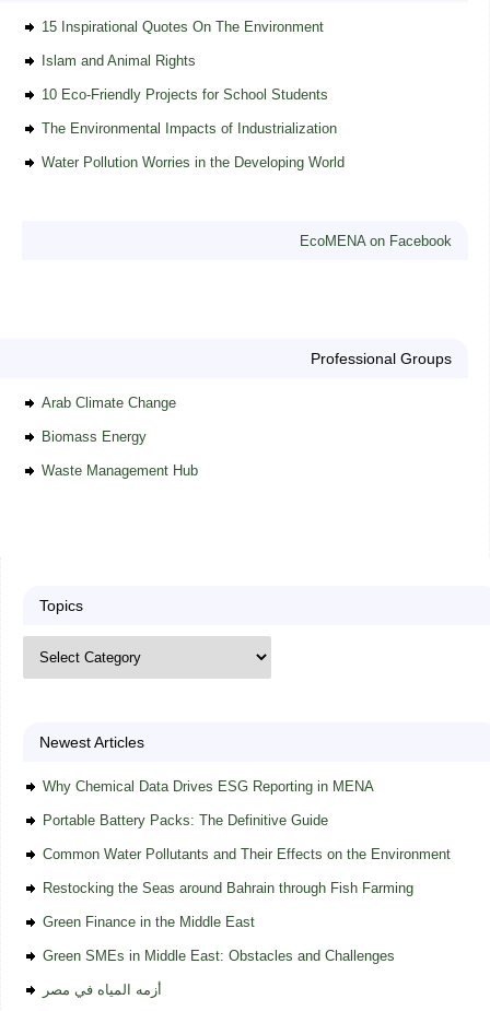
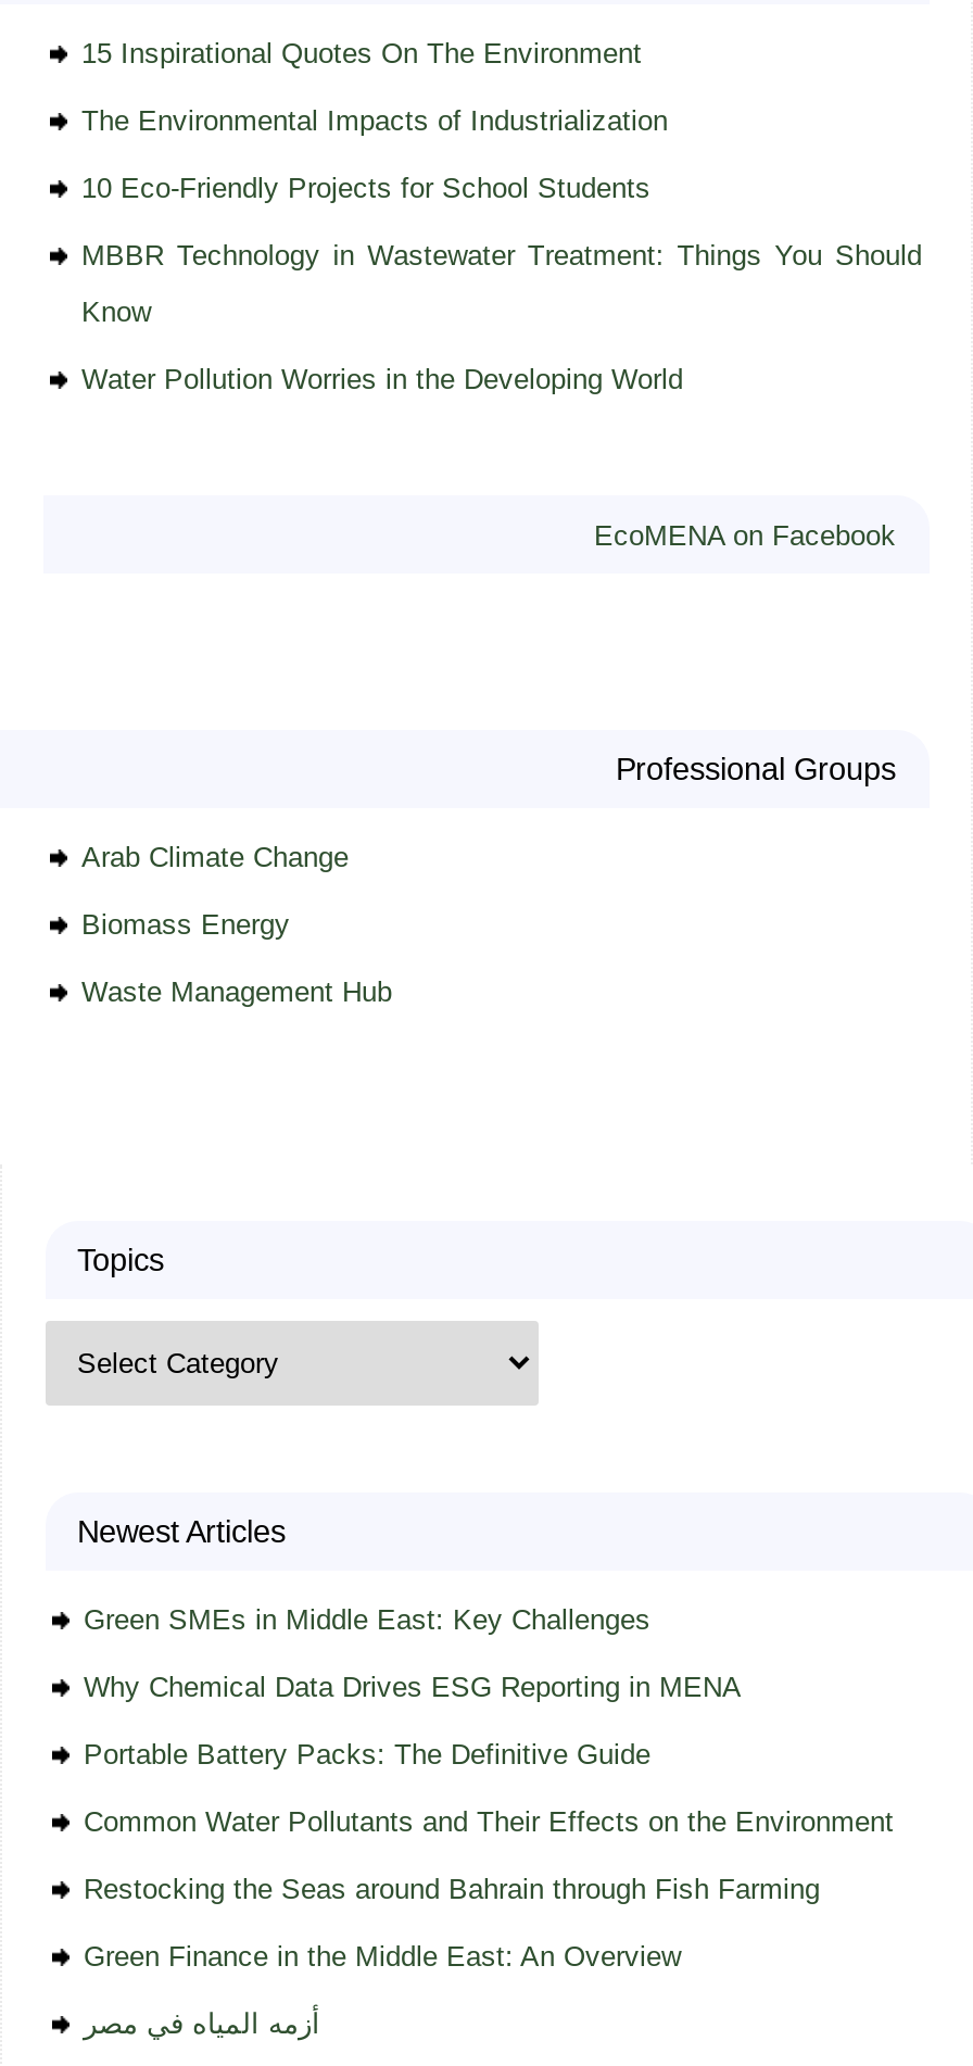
- Islam and Animal Rights

+ MBBR Technology in Wastewater Treatment: Things You Should
+ Know

moved up: The Environmental Impacts of Industrialization

+ Green SMEs in Middle East: Key Challenges

moved down: Why Chemical Data Drives ESG Reporting in MENA | Portable Battery Packs: The Definitive Guide | Common Water Pollutants and Their Effects on the Environment | Restocking the Seas around Bahrain through Fish Farming

- Green Finance in the Middle East
- Green SMEs in Middle East: Obstacles and Challenges
+ Green Finance in the Middle East: An Overview
